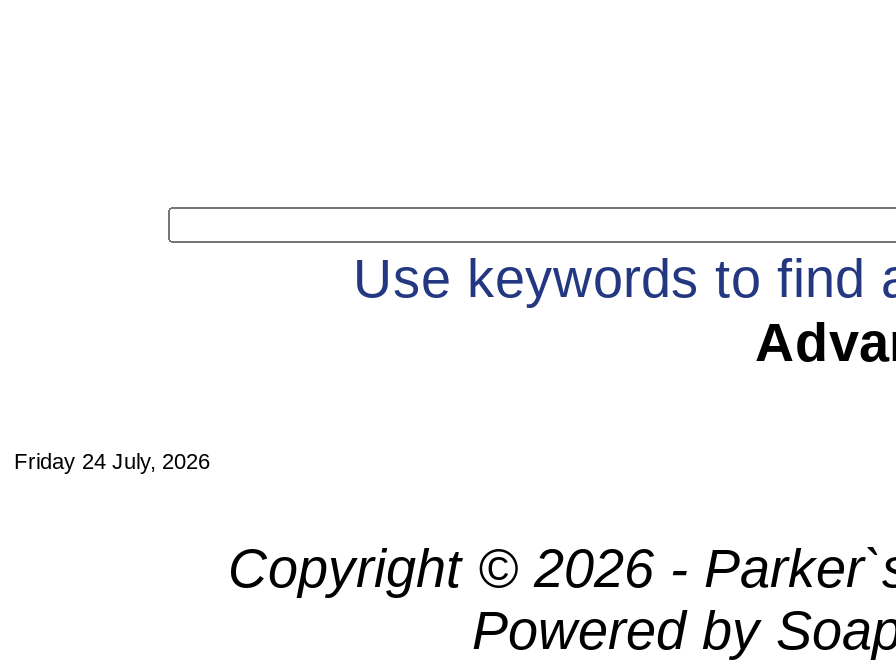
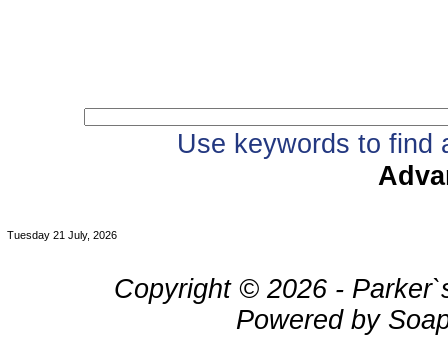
- Friday 24 July, 2026
+ Tuesday 21 July, 2026
